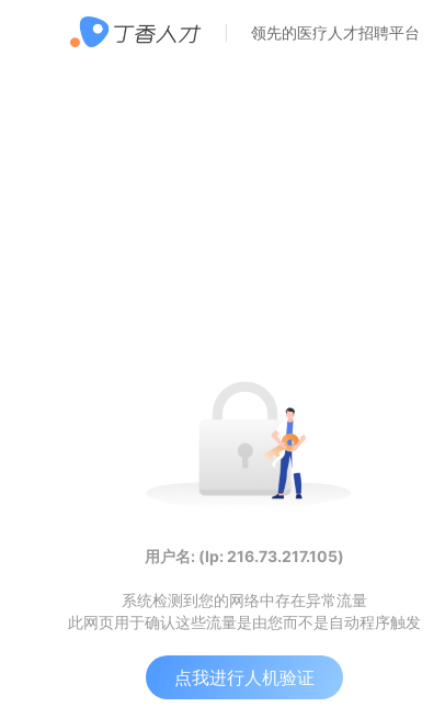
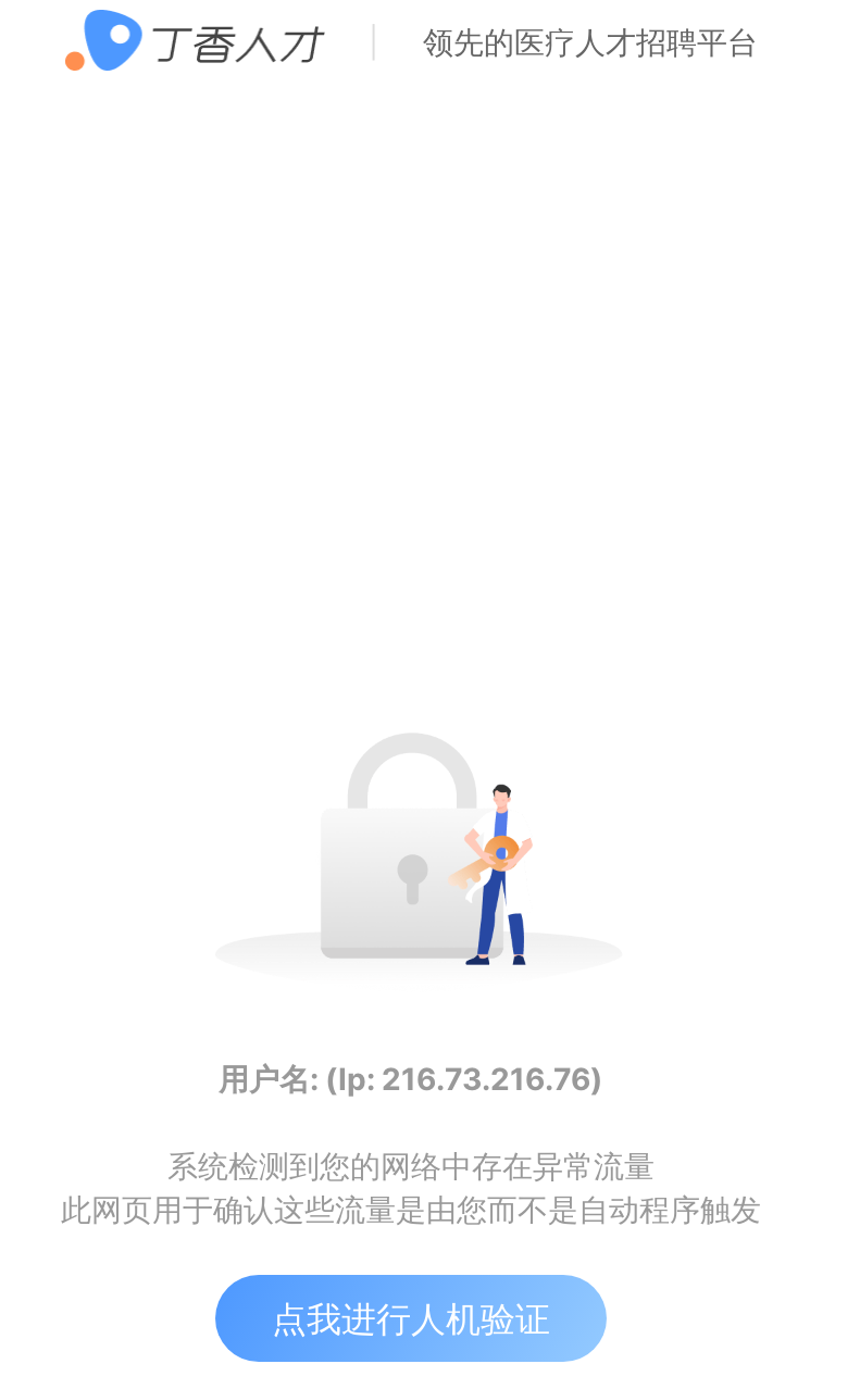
- 用户名: (Ip: 216.73.217.105)
+ 用户名: (Ip: 216.73.216.76)
